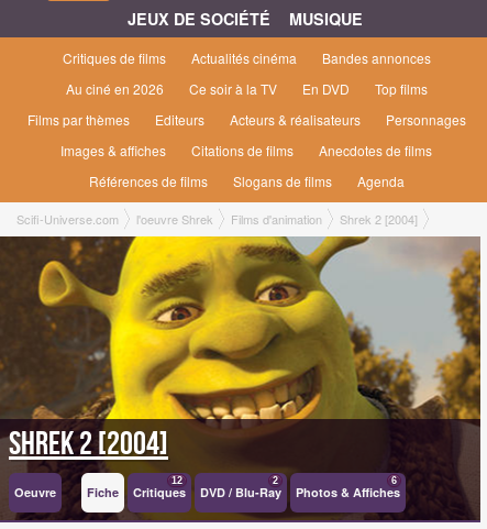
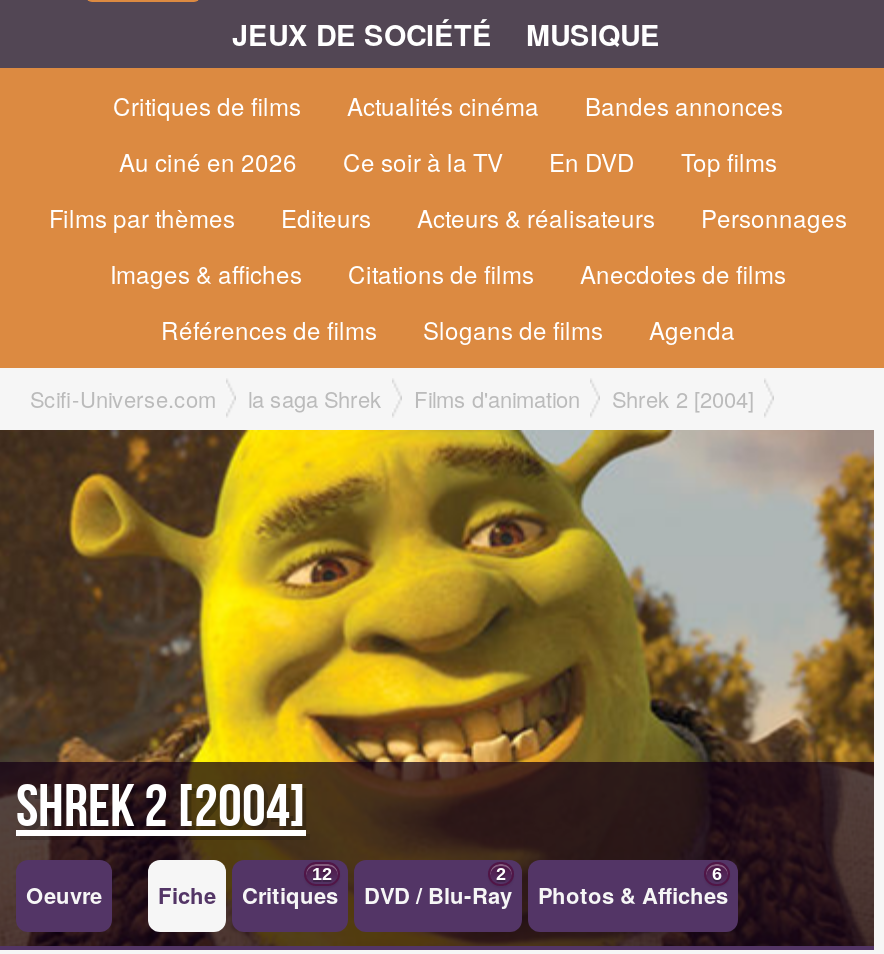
- l'oeuvre Shrek
+ la saga Shrek
